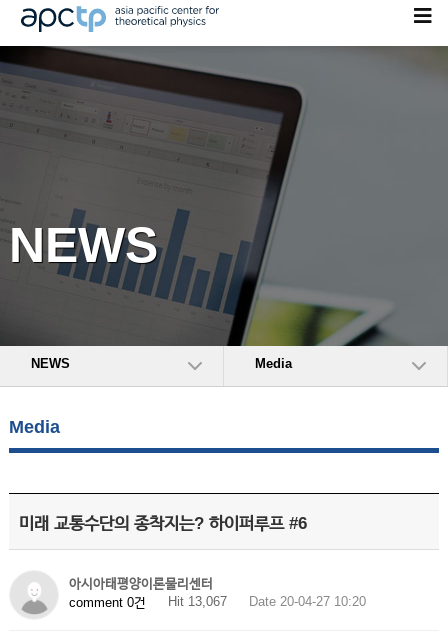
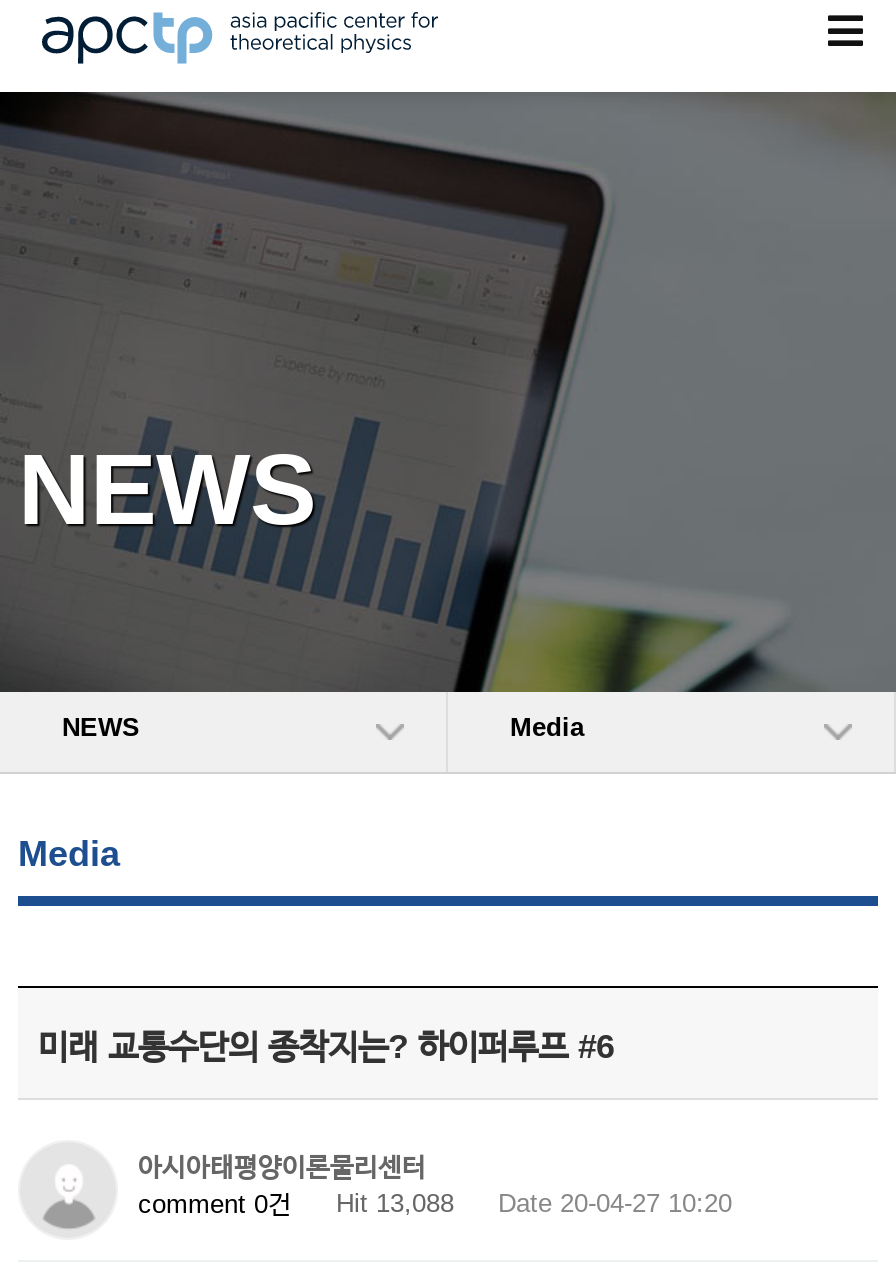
- comment 0건 Hit 13,067 Date 20-04-27 10:20
+ comment 0건 Hit 13,088 Date 20-04-27 10:20
